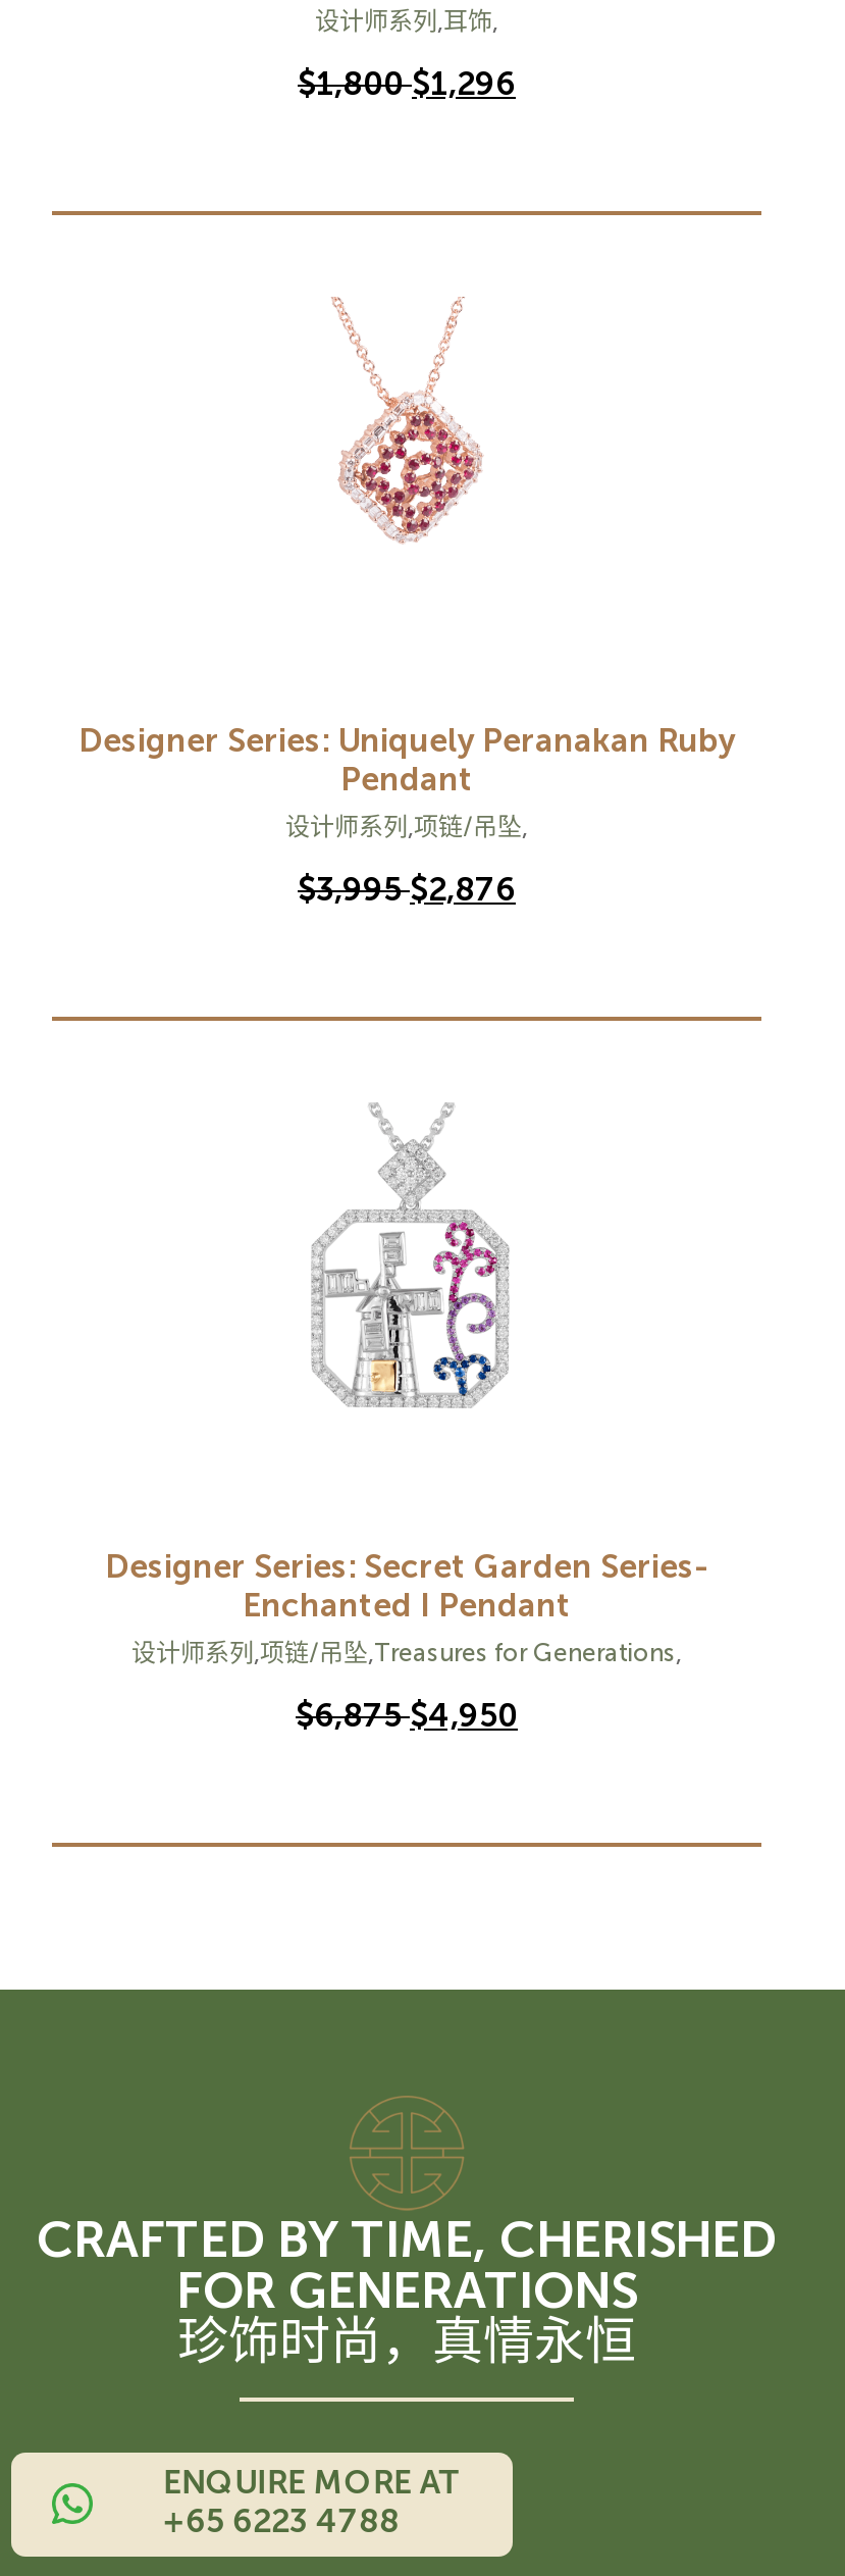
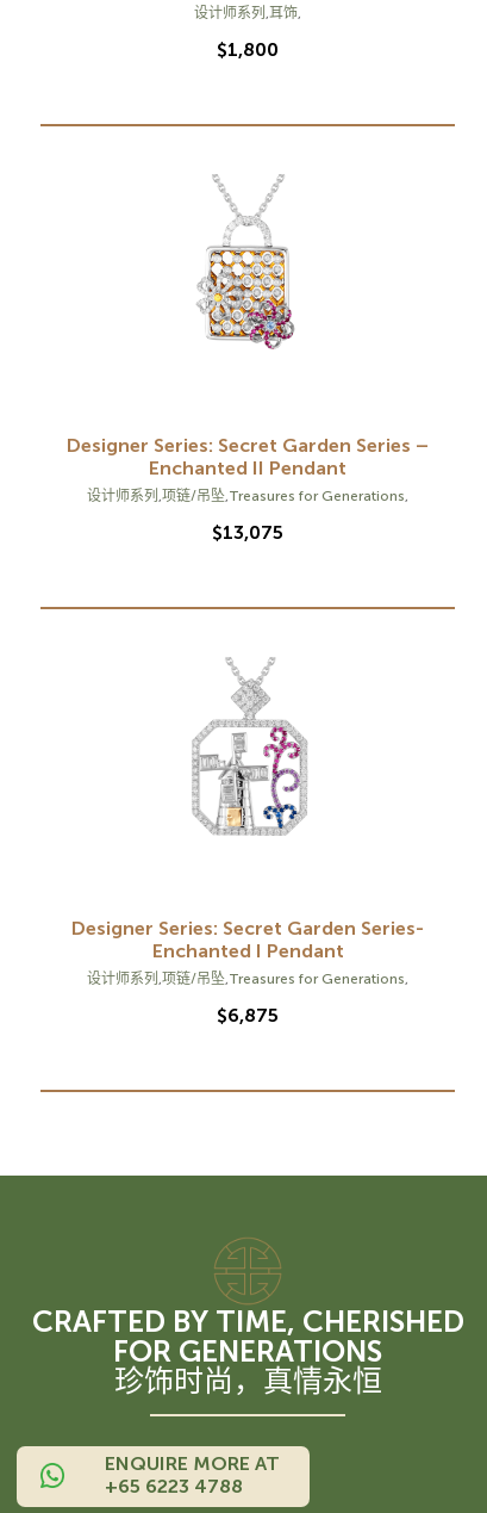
- $1,800 $1,296
+ $1,800

- [image]
+ [image]

- Designer Series: Uniquely Peranakan Ruby
- Pendant
- 设计师系列,项链/吊坠,
+ Designer Series: Secret Garden Series –
+ Enchanted II Pendant
+ 设计师系列,项链/吊坠,Treasures for Generations,

- $3,995 $2,876
+ $13,075

- $6,875 $4,950
+ $6,875
